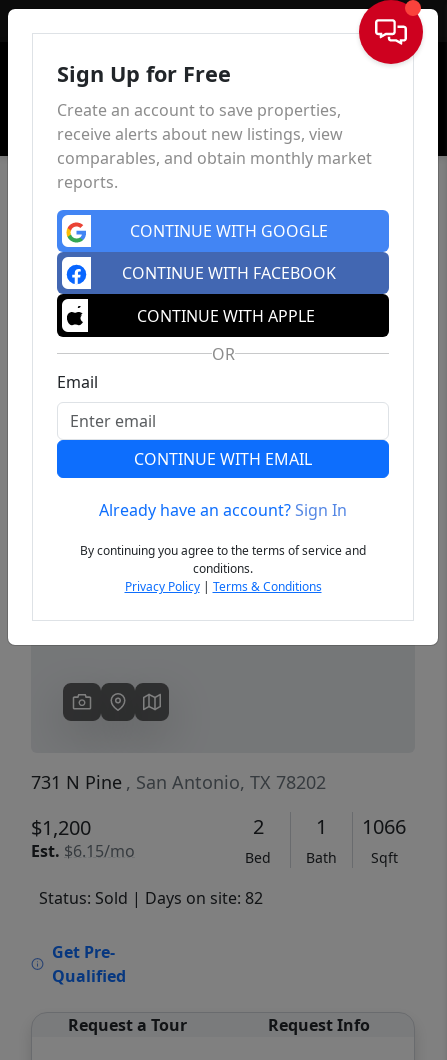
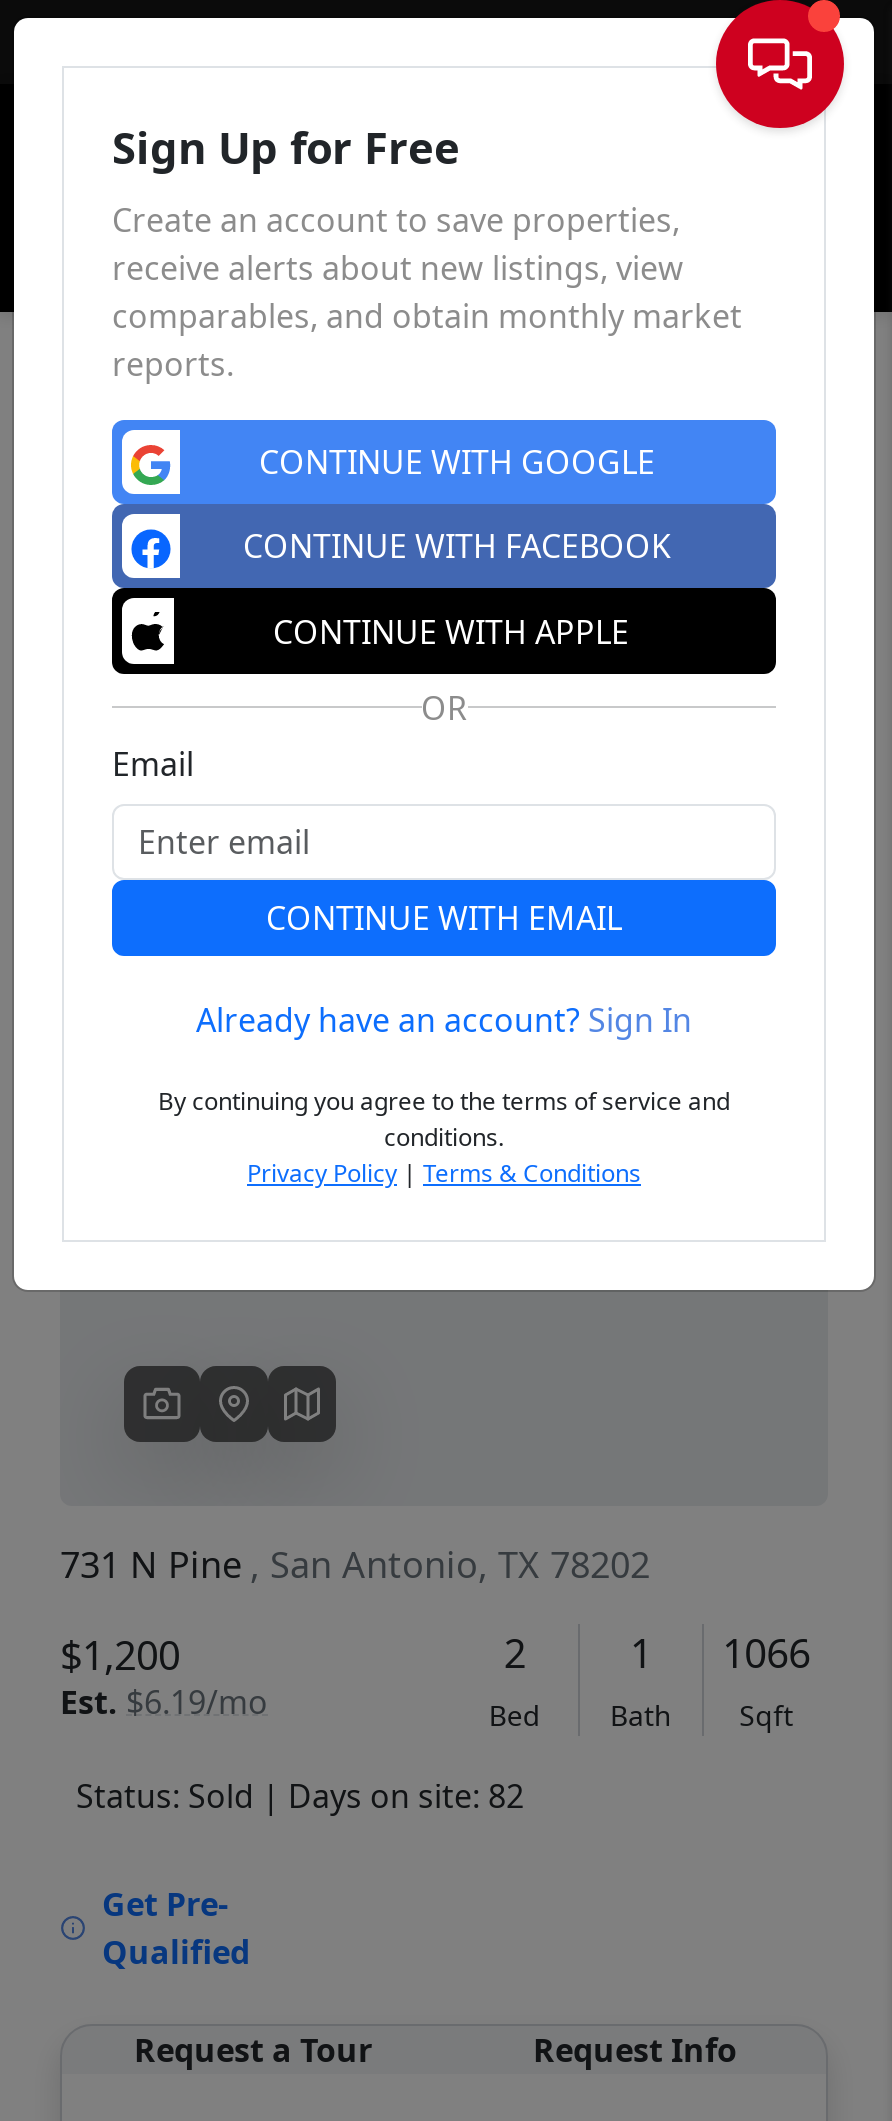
- Est. $6.15/mo
+ Est. $6.19/mo
